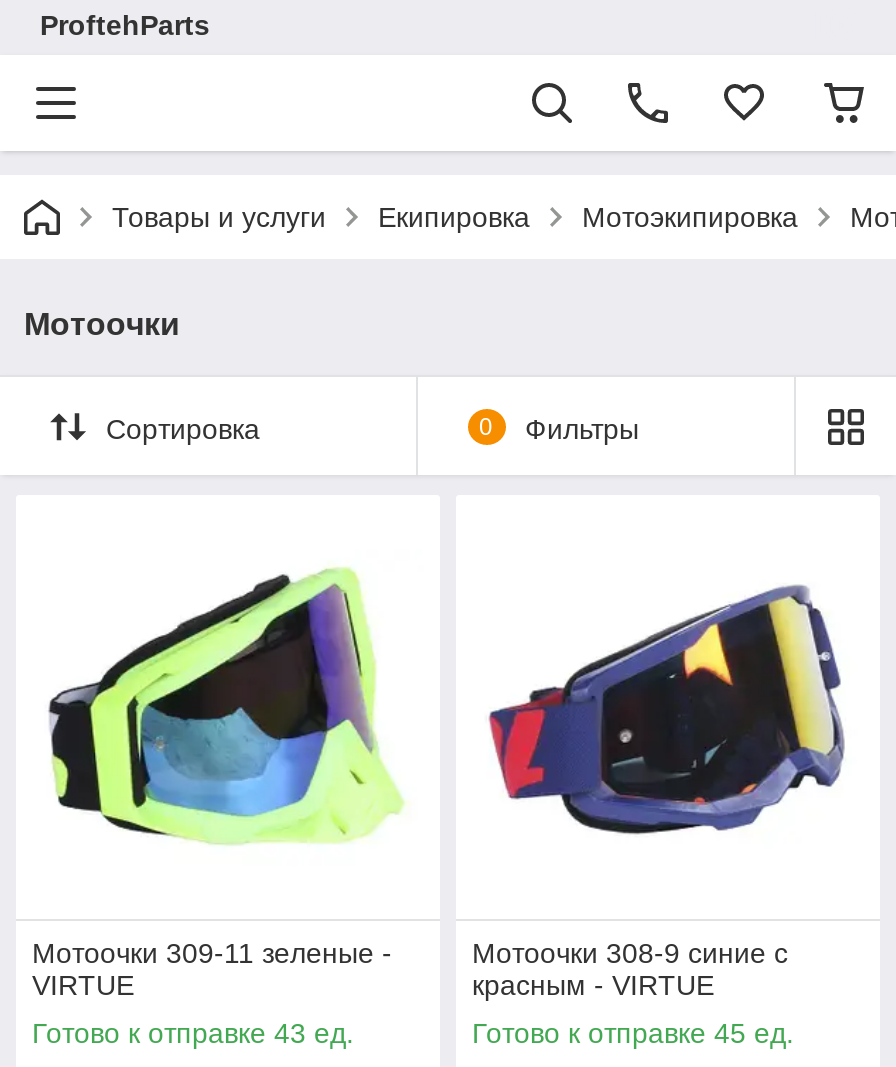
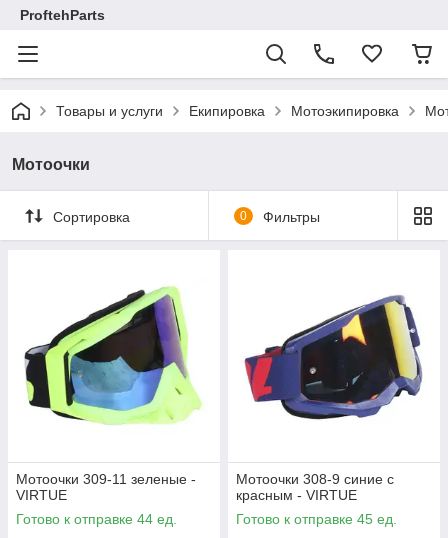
- Готово к отправке 43 ед.
+ Готово к отправке 44 ед.
